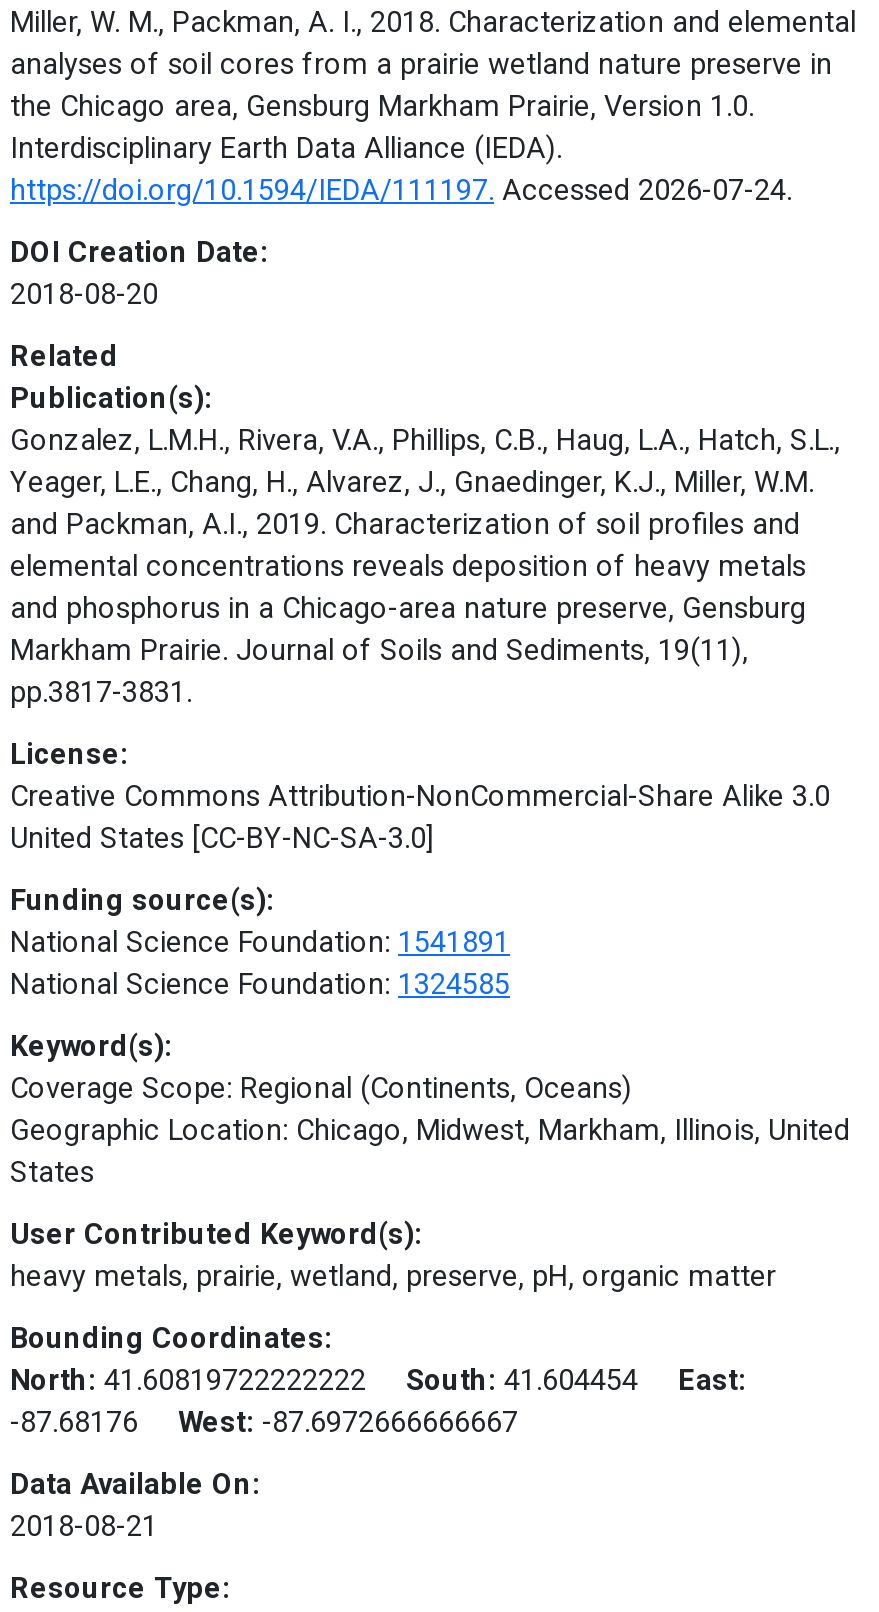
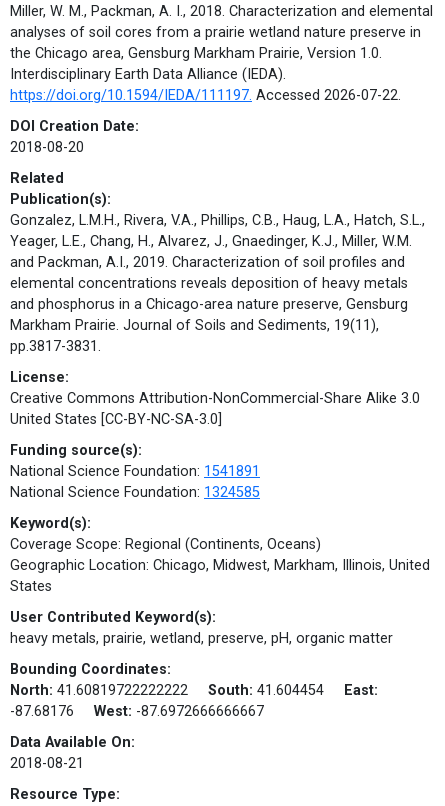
- https://doi.org/10.1594/IEDA/111197. Accessed 2026-07-24.
+ https://doi.org/10.1594/IEDA/111197. Accessed 2026-07-22.
